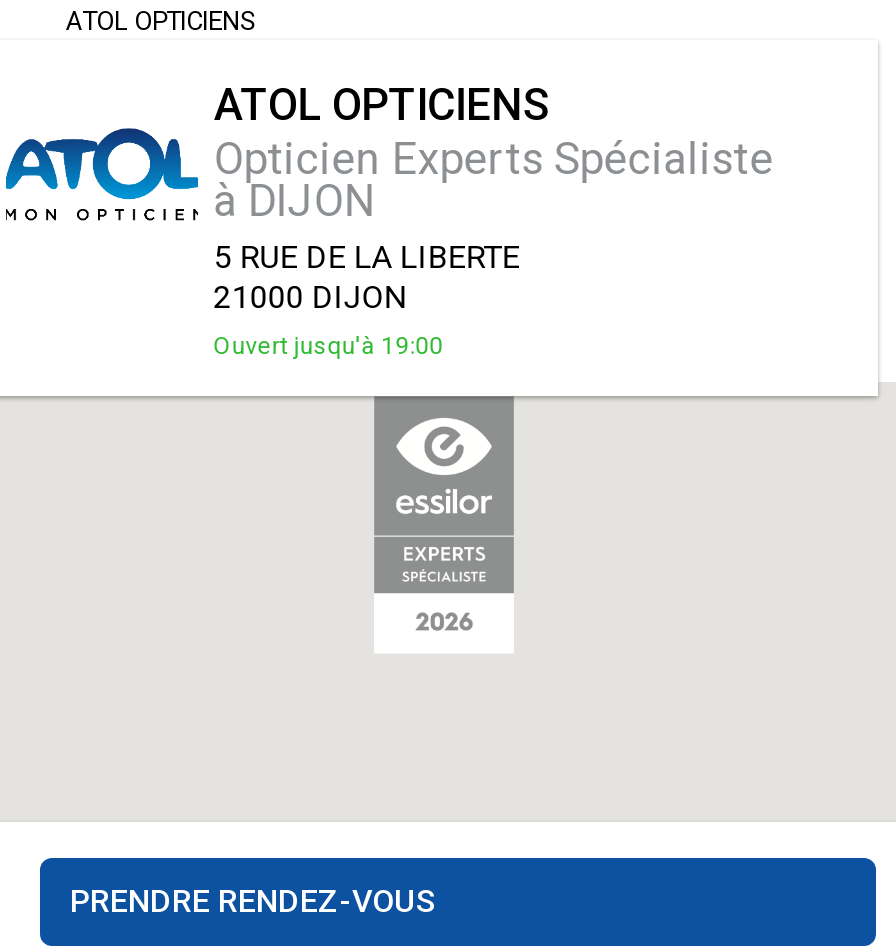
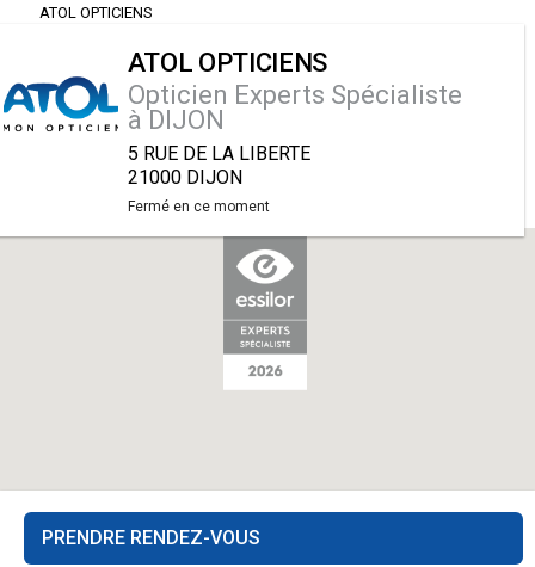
- Ouvert jusqu'à 19:00
+ Fermé en ce moment
